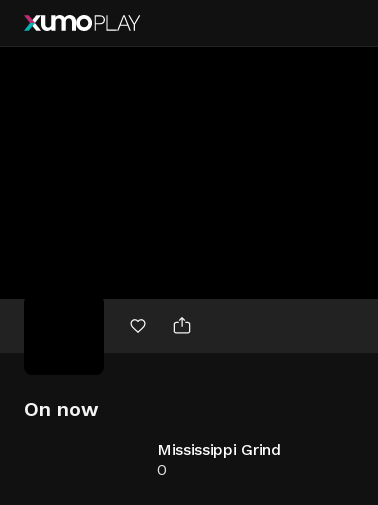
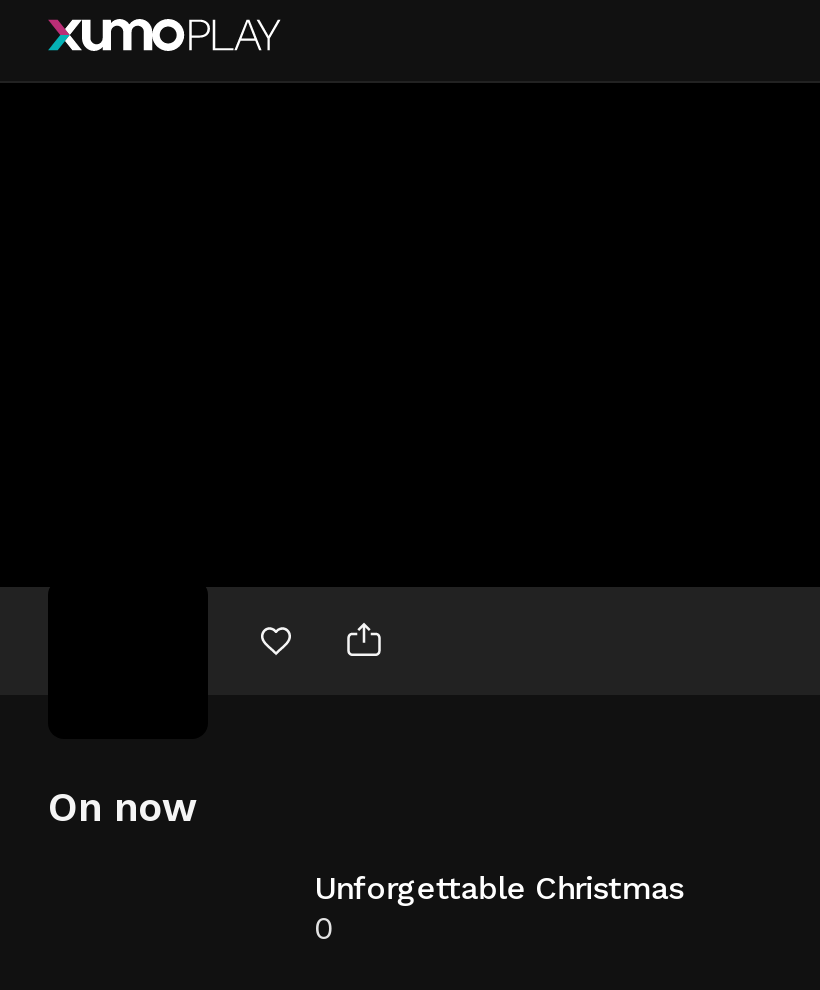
- Mississippi Grind
+ Unforgettable Christmas
